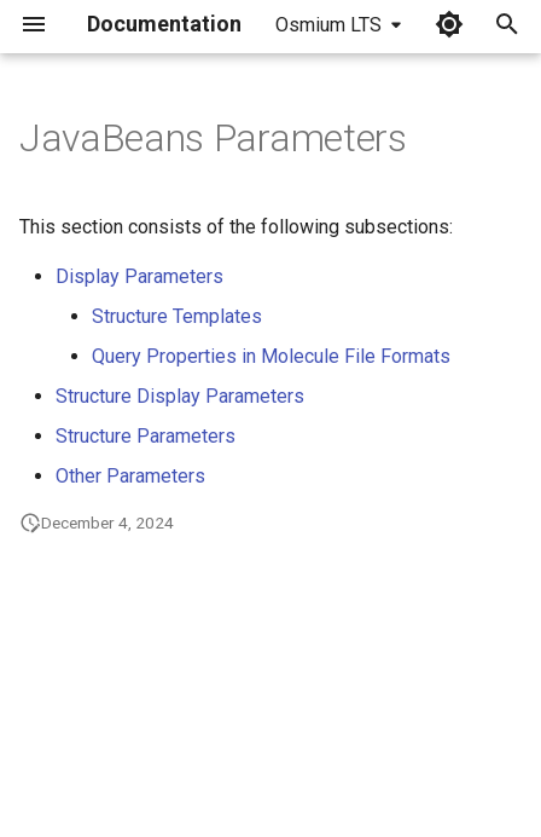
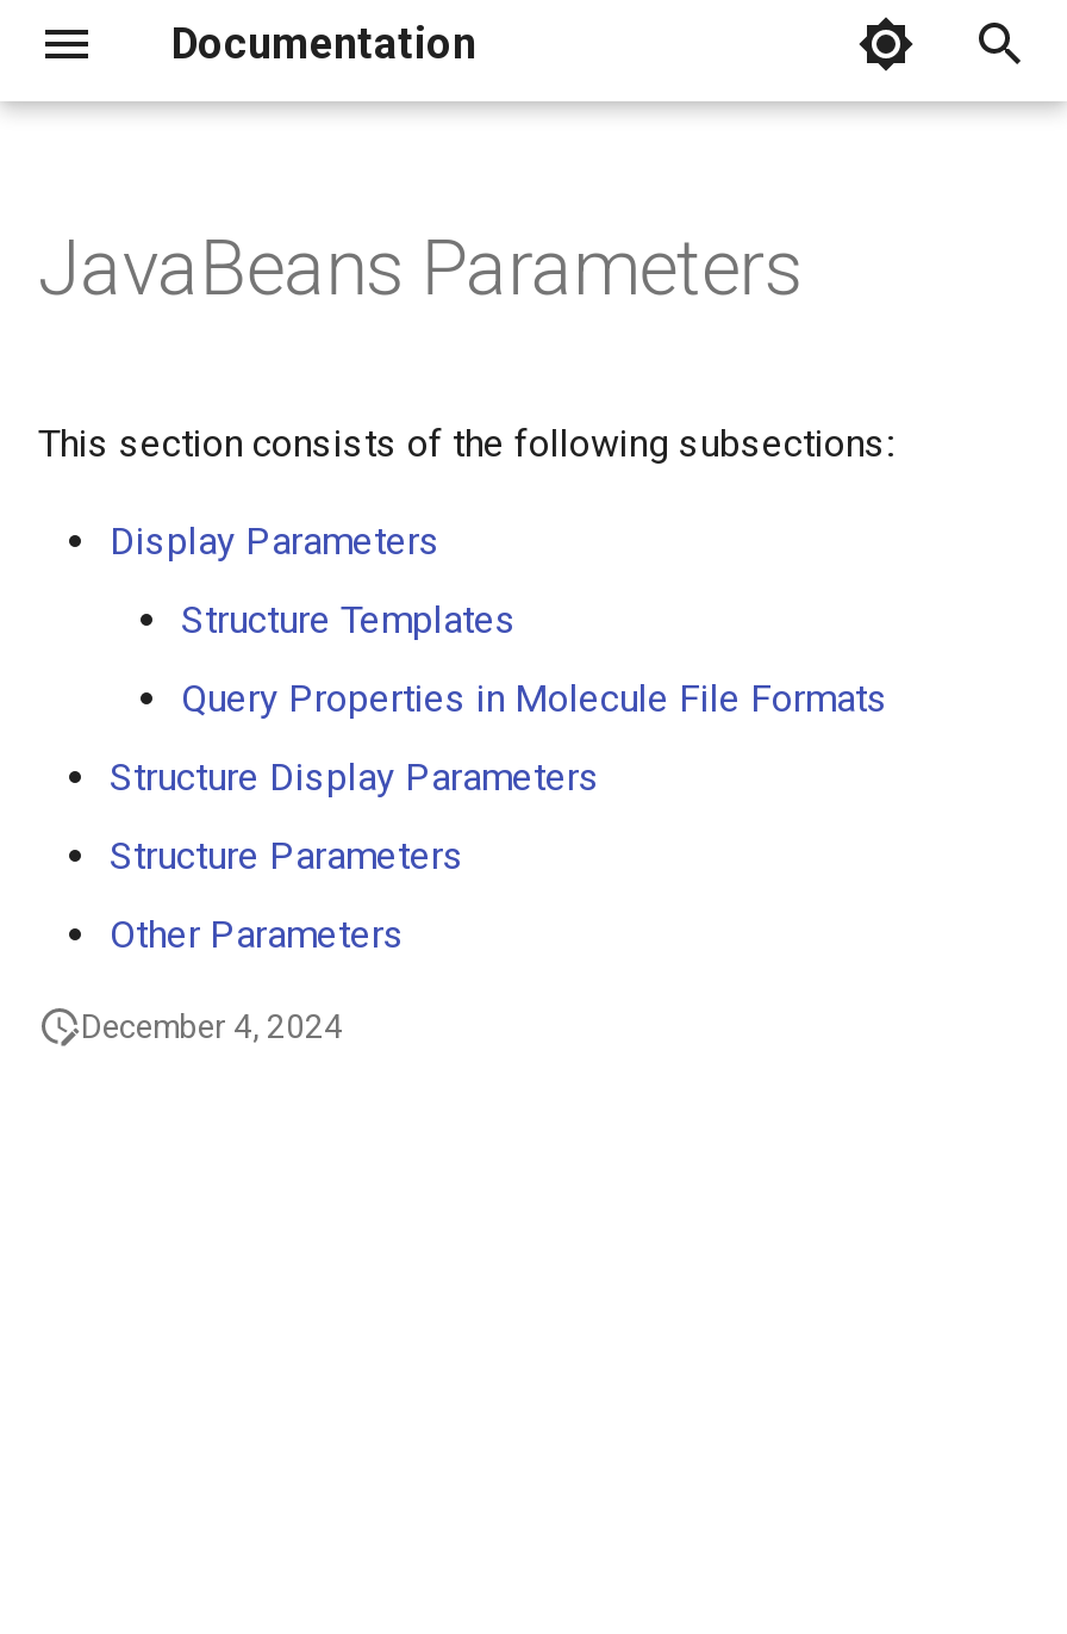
- Osmium LTS
